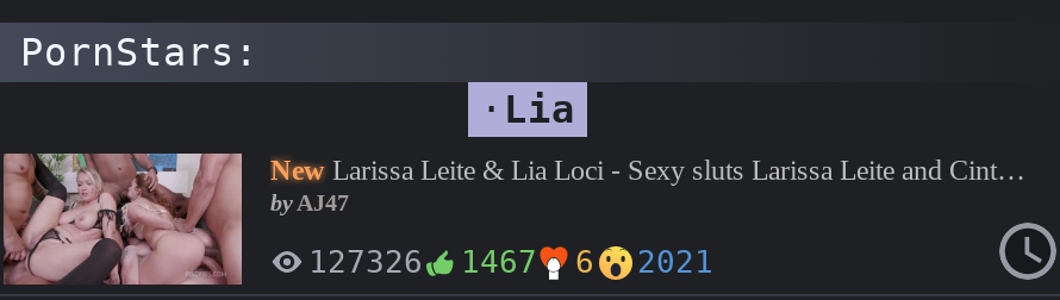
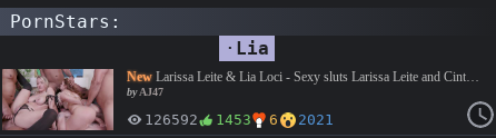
- 127326
+ 126592

- 1467
+ 1453
